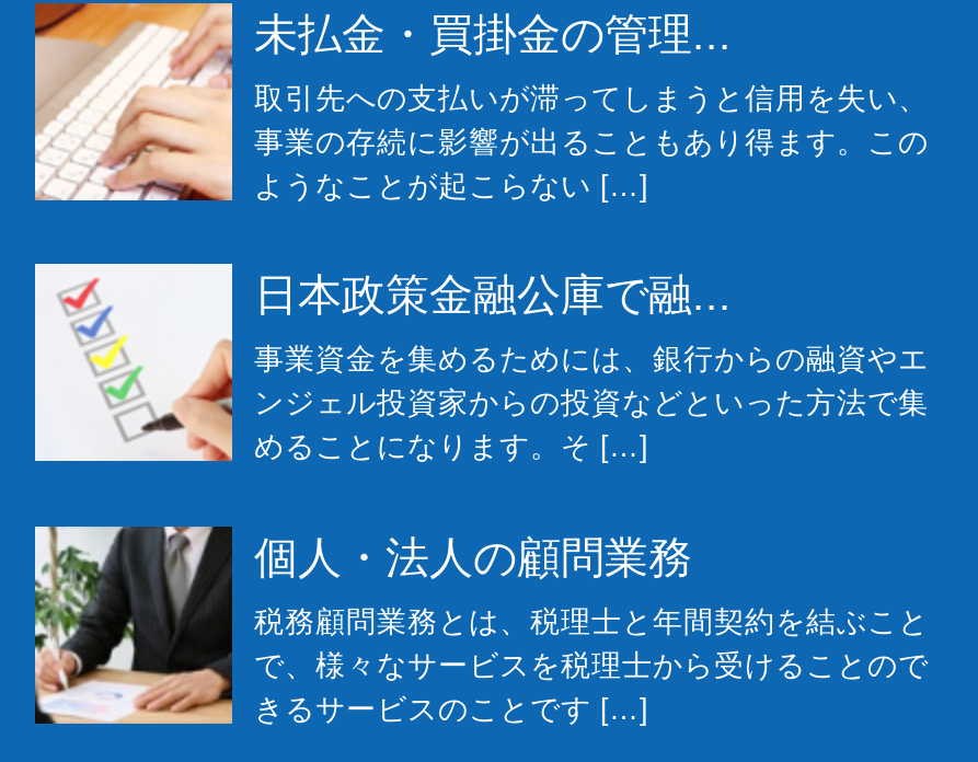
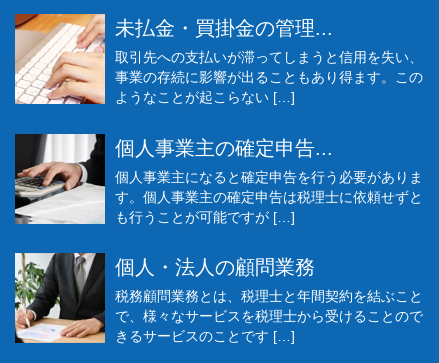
- [image]
- 日本政策金融公庫で融...
+ [image]
+ 個人事業主の確定申告...

- 事業資金を集めるためには、銀行からの融資やエ
- ンジェル投資家からの投資などといった方法で集
- めることになります。そ […]
+ 個人事業主になると確定申告を行う必要がありま
+ す。個人事業主の確定申告は税理士に依頼せずと
+ も行うことが可能ですが […]
